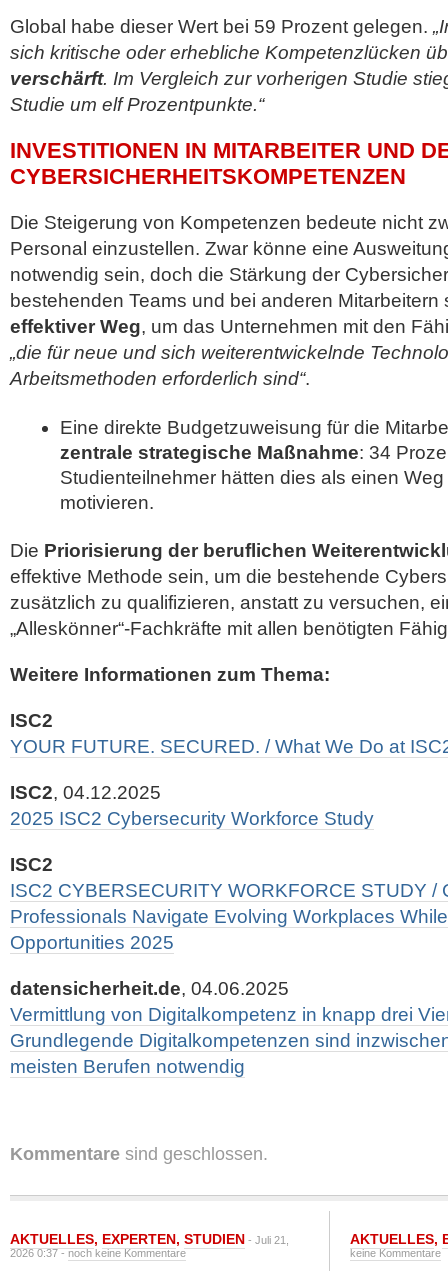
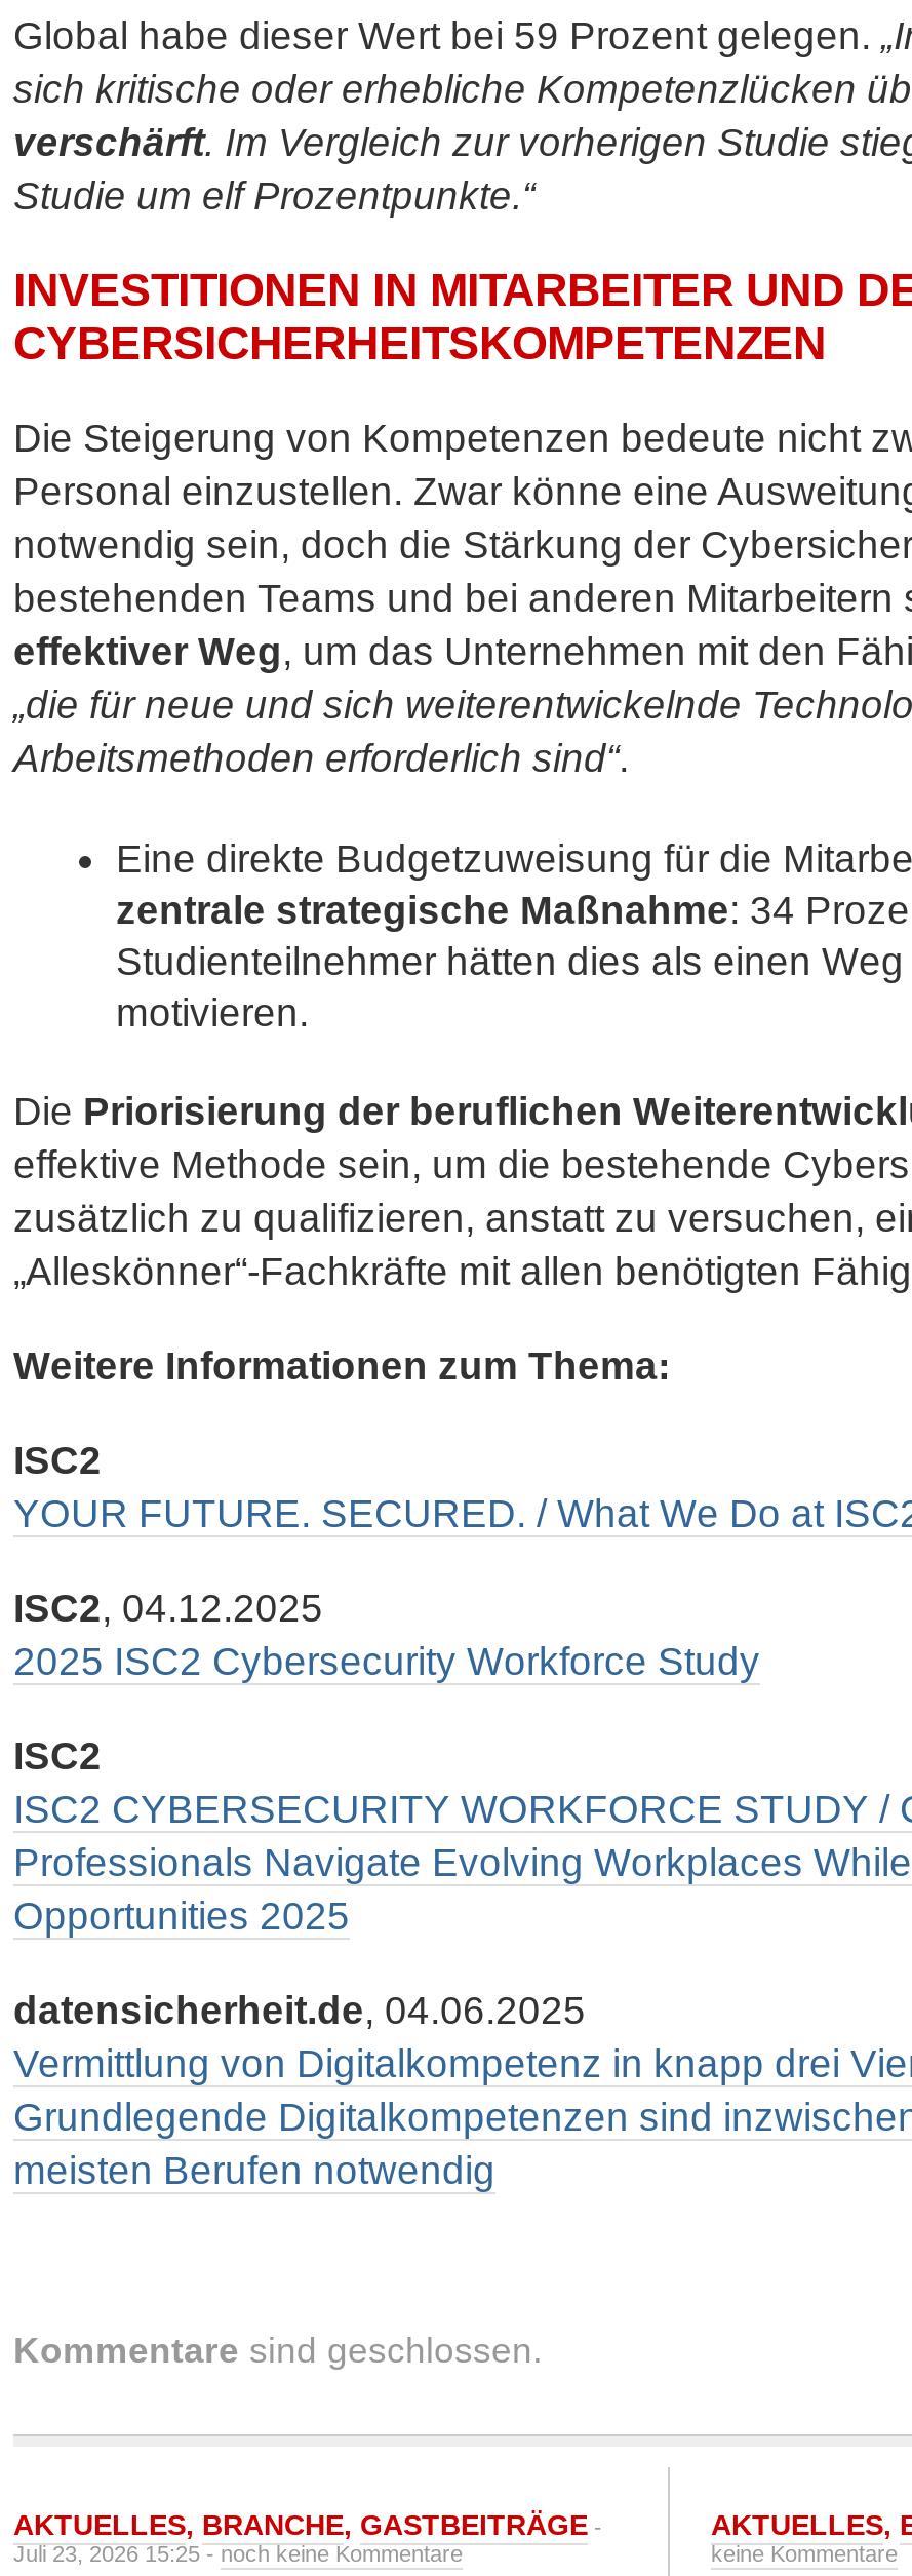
- AKTUELLES, EXPERTEN, STUDIEN - Juli 21,
- 2026 0:37 - noch keine Kommentare
+ AKTUELLES, BRANCHE, GASTBEITRÄGE -
+ Juli 23, 2026 15:25 - noch keine Kommentare
